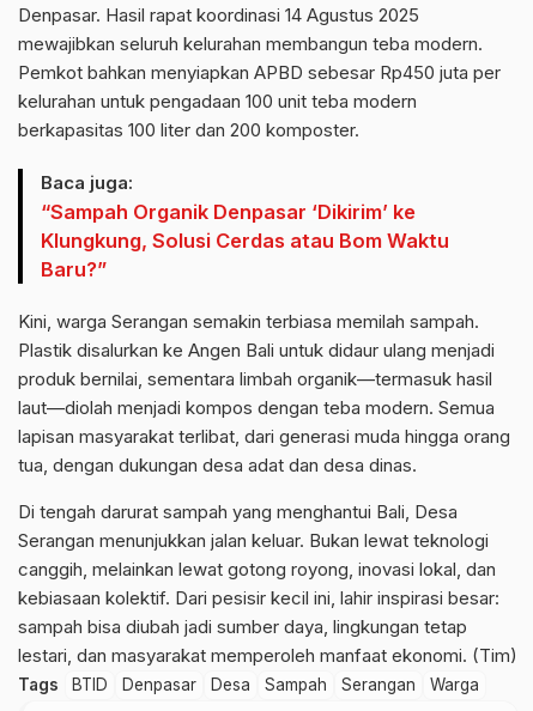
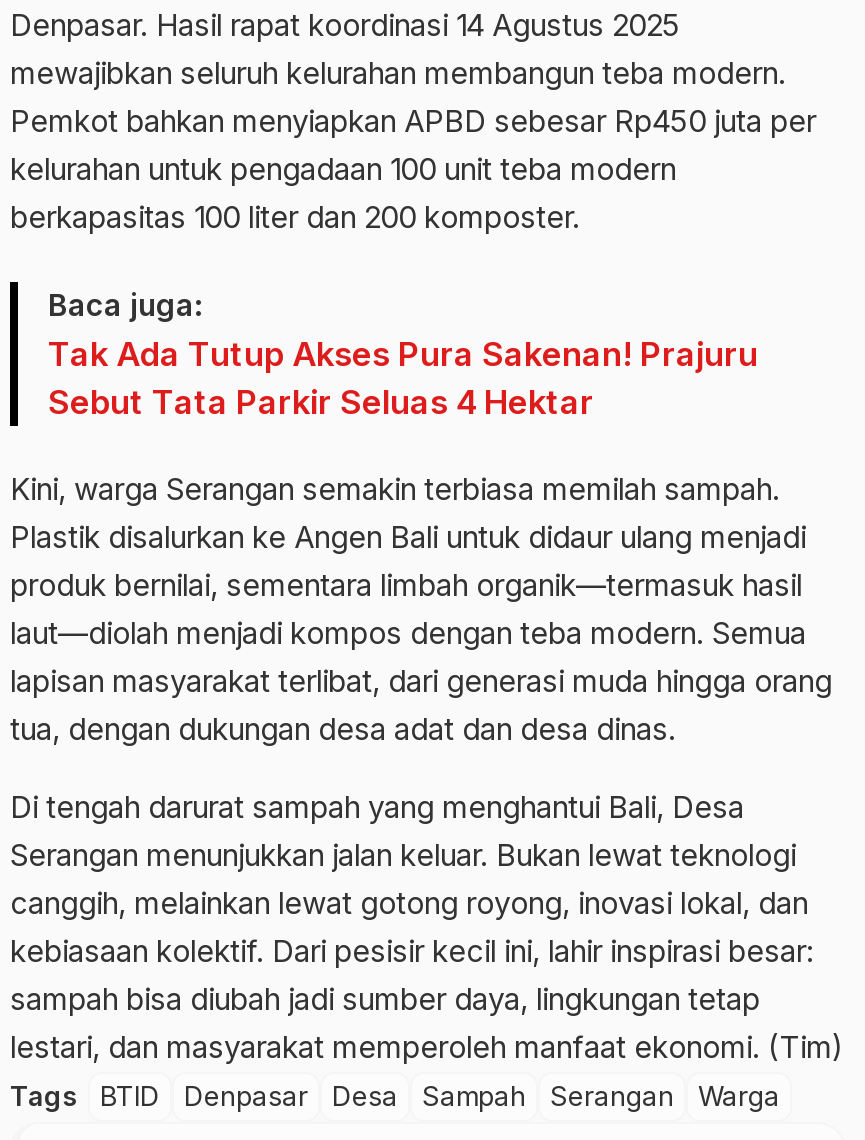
- “Sampah Organik Denpasar ‘Dikirim’ ke
- Klungkung, Solusi Cerdas atau Bom Waktu
- Baru?”
+ Tak Ada Tutup Akses Pura Sakenan! Prajuru
+ Sebut Tata Parkir Seluas 4 Hektar
